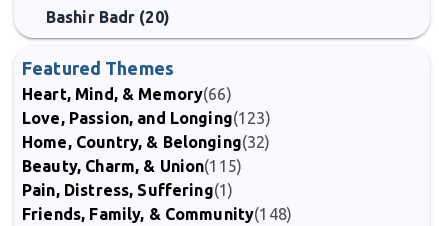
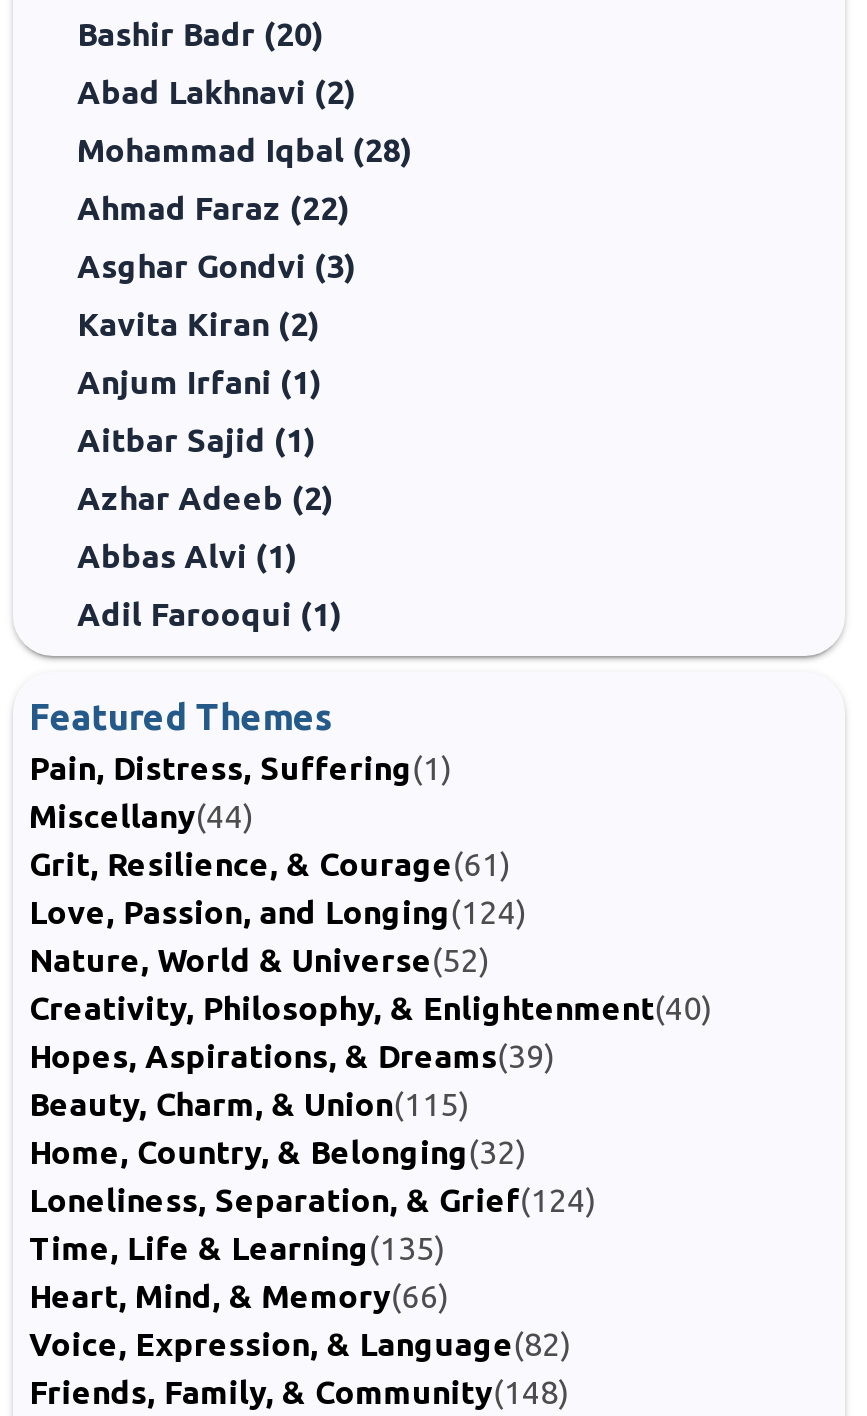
+ Abad Lakhnavi (2)
+ Mohammad Iqbal (28)
+ Ahmad Faraz (22)
+ Asghar Gondvi (3)
+ Kavita Kiran (2)
+ Anjum Irfani (1)
+ Aitbar Sajid (1)
+ Azhar Adeeb (2)
+ Abbas Alvi (1)
+ Adil Farooqui (1)

+ Miscellany(44)
+ Grit, Resilience, & Courage(61)
+ Love, Passion, and Longing(124)
+ Nature, World & Universe(52)
+ Creativity, Philosophy, & Enlightenment(40)
+ Hopes, Aspirations, & Dreams(39)
+ Loneliness, Separation, & Grief(124)
+ Time, Life & Learning(135)

moved down: Heart, Mind, & Memory(66)

- Love, Passion, and Longing(123)
+ Voice, Expression, & Language(82)

moved up: Home, Country, & Belonging(32) | Beauty, Charm, & Union(115) | Pain, Distress, Suffering (1)
